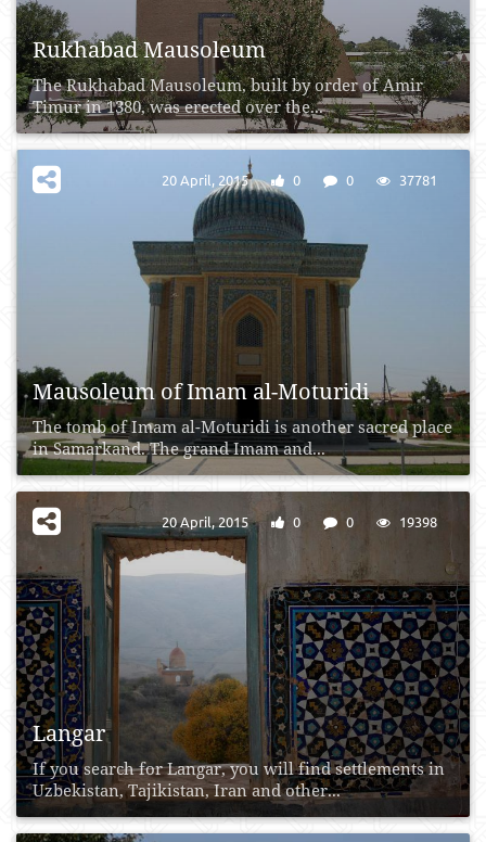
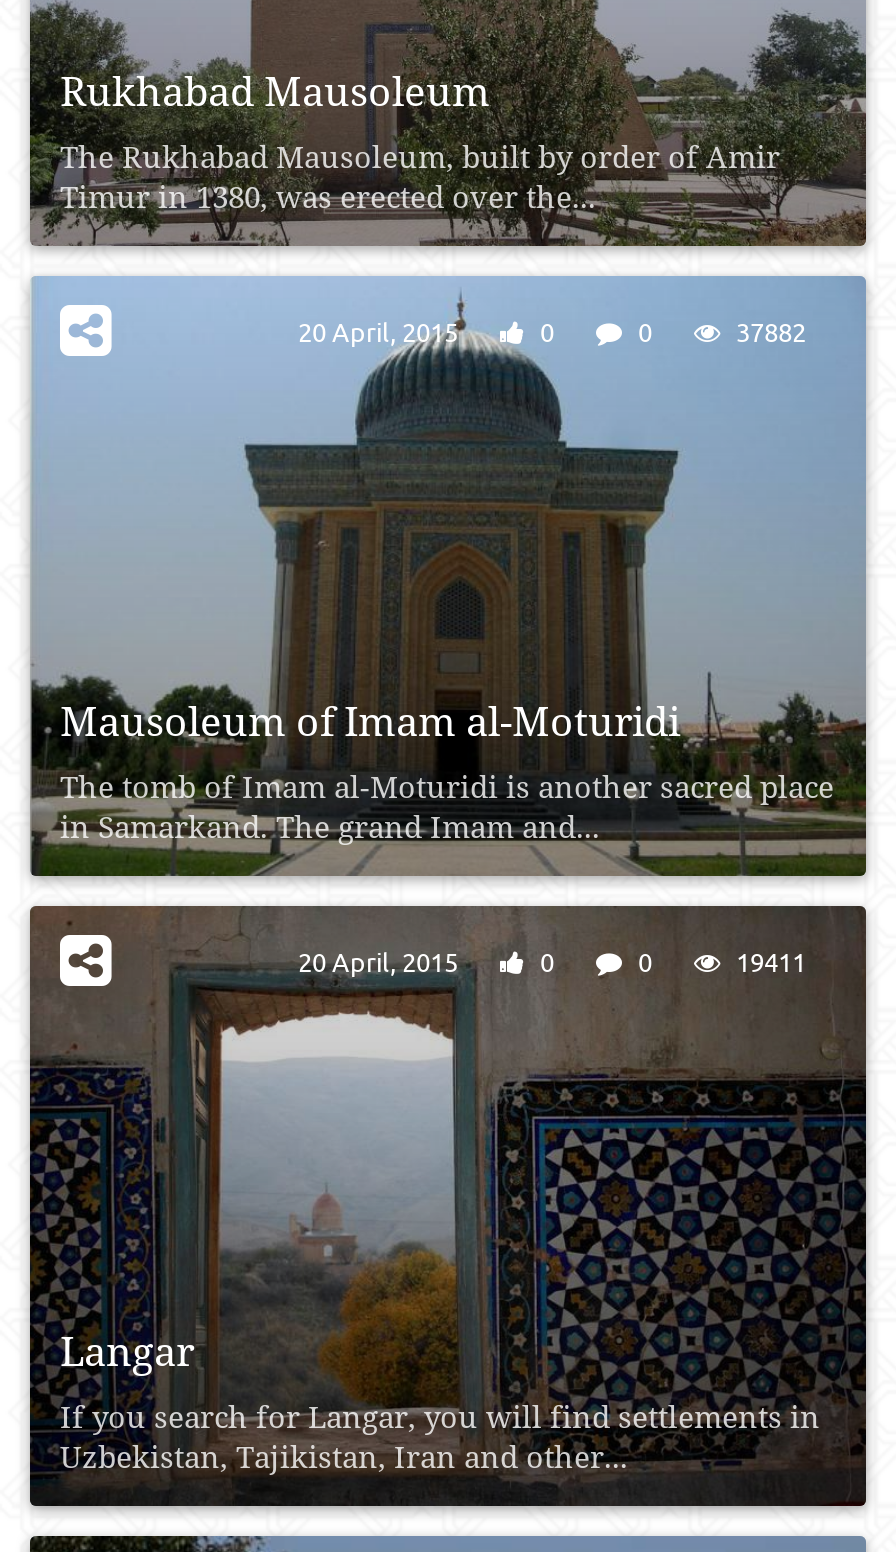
- 37781
+ 37882

- 19398
+ 19411
